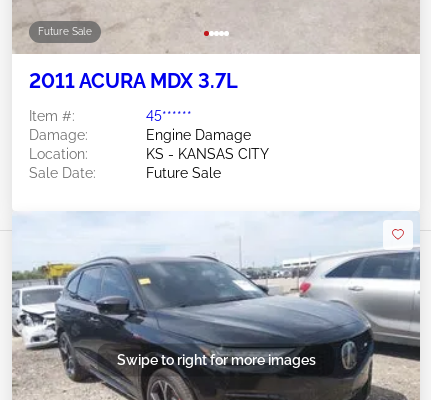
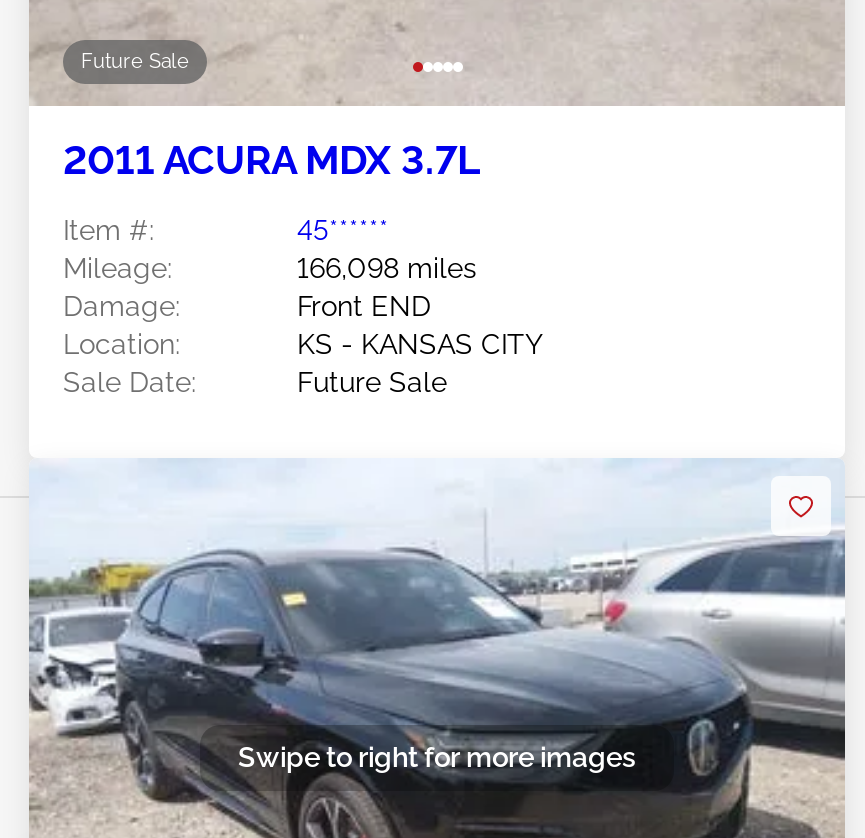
+ Mileage:
+ 166,098 miles

- Engine Damage
+ Front END
